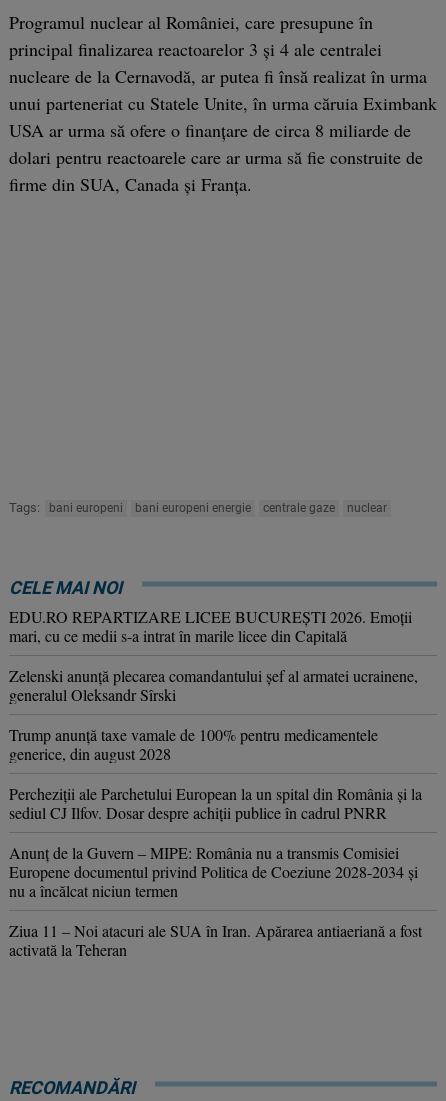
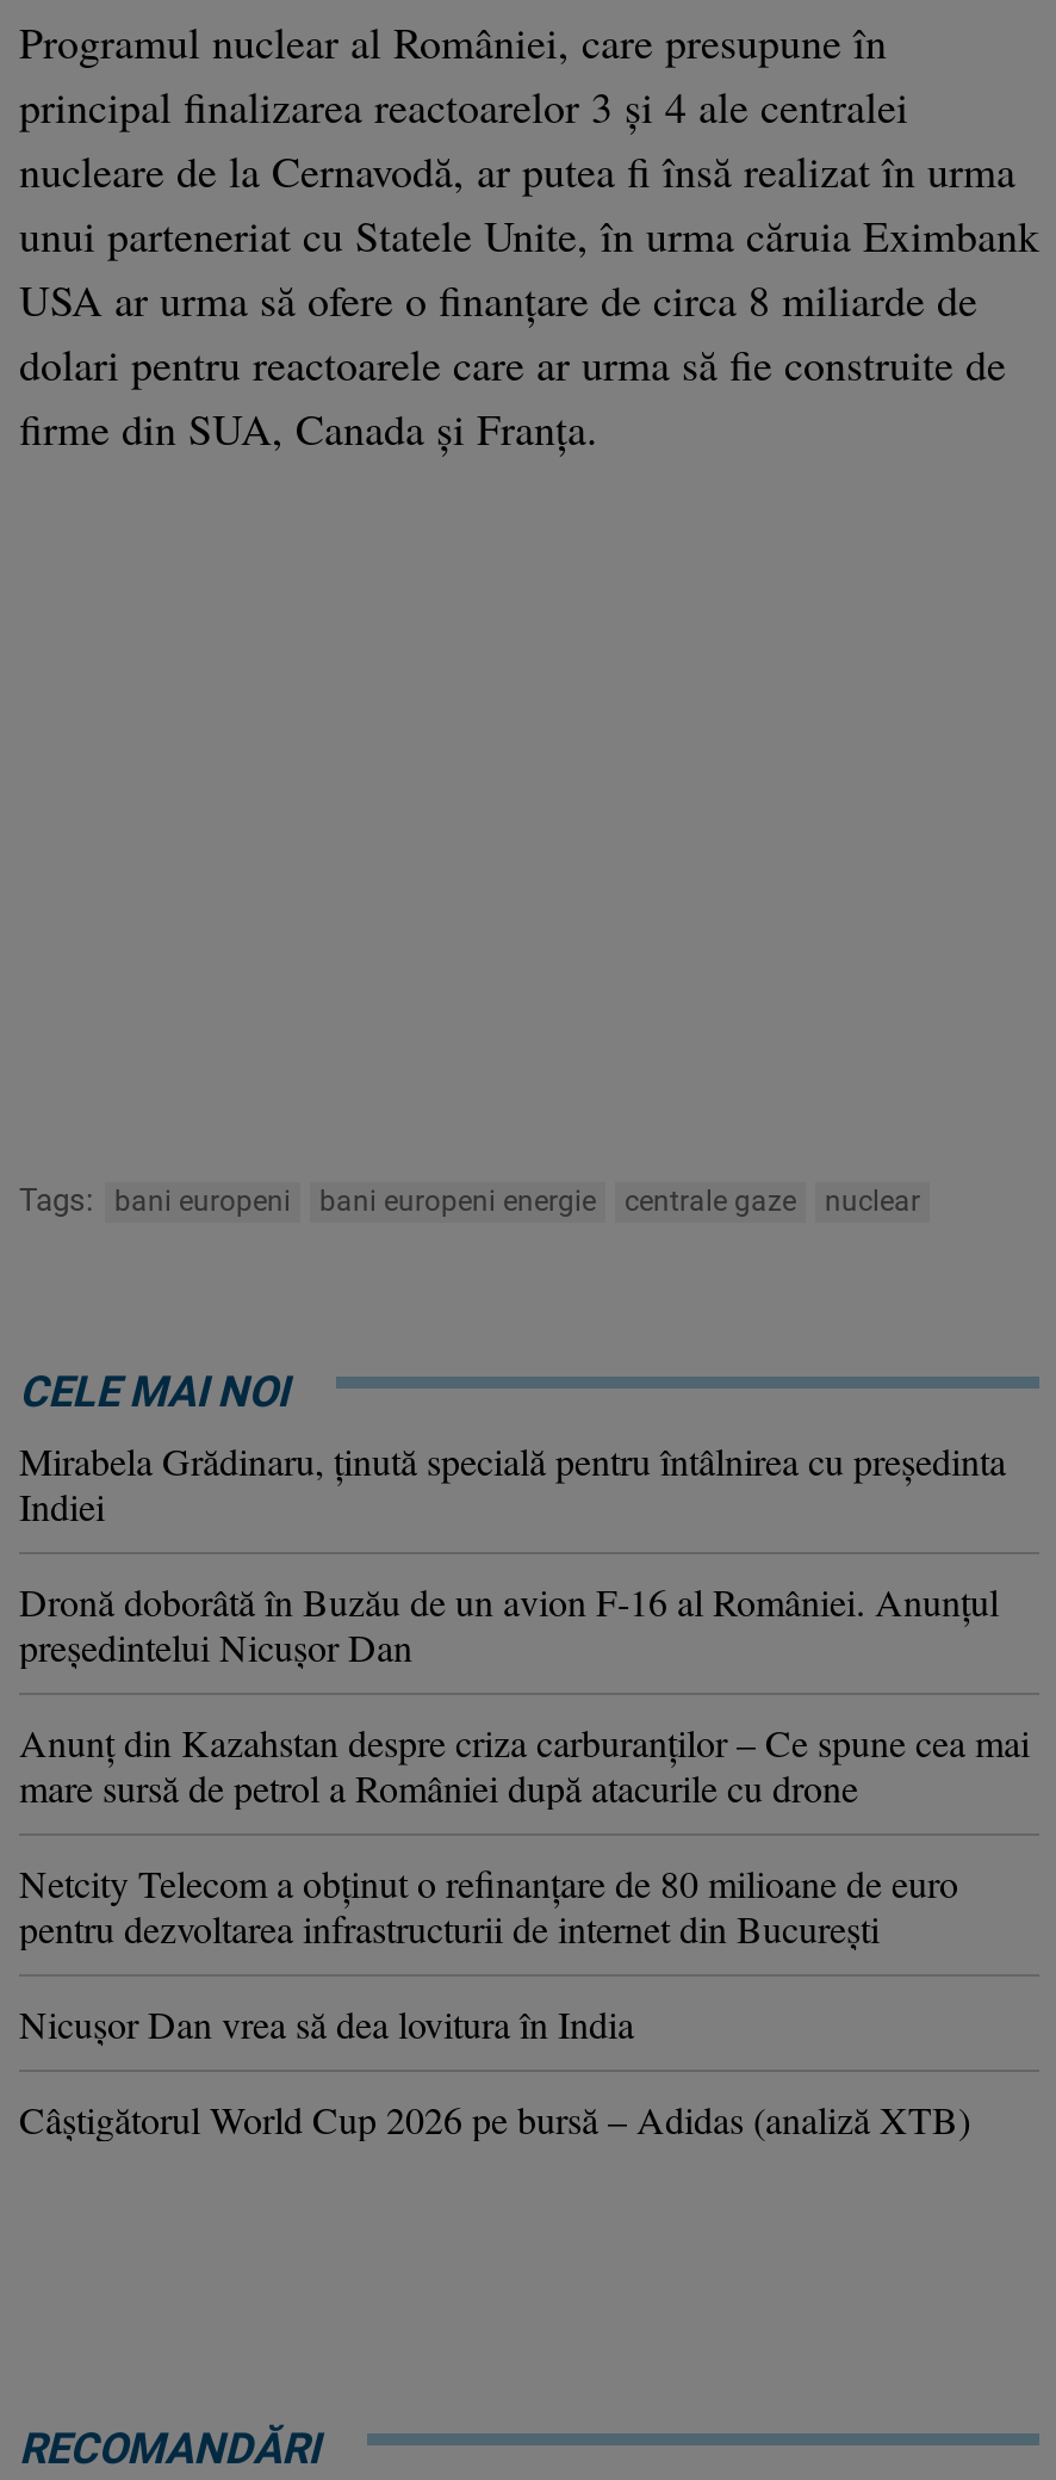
- EDU.RO REPARTIZARE LICEE BUCUREŞTI 2026. Emoţii
- mari, cu ce medii s-a intrat în marile licee din Capitală
+ Mirabela Grădinaru, ţinută specială pentru întâlnirea cu preşedinta
+ Indiei

- Zelenski anunţă plecarea comandantului şef al armatei ucrainene,
- generalul Oleksandr Sîrski
+ Dronă doborâtă în Buzău de un avion F-16 al României. Anunţul
+ preşedintelui Nicuşor Dan

- Trump anunţă taxe vamale de 100% pentru medicamentele
- generice, din august 2028
+ Anunţ din Kazahstan despre criza carburanților – Ce spune cea mai
+ mare sursă de petrol a României după atacurile cu drone

- Percheziţii ale Parchetului European la un spital din România şi la
- sediul CJ Ilfov. Dosar despre achiţii publice în cadrul PNRR
+ Netcity Telecom a obținut o refinanțare de 80 milioane de euro
+ pentru dezvoltarea infrastructurii de internet din București

- Anunţ de la Guvern – MIPE: România nu a transmis Comisiei
- Europene documentul privind Politica de Coeziune 2028-2034 şi
- nu a încălcat niciun termen
+ Nicușor Dan vrea să dea lovitura în India

- Ziua 11 – Noi atacuri ale SUA în Iran. Apărarea antiaeriană a fost
- activată la Teheran
+ Câștigătorul World Cup 2026 pe bursă – Adidas (analiză XTB)
